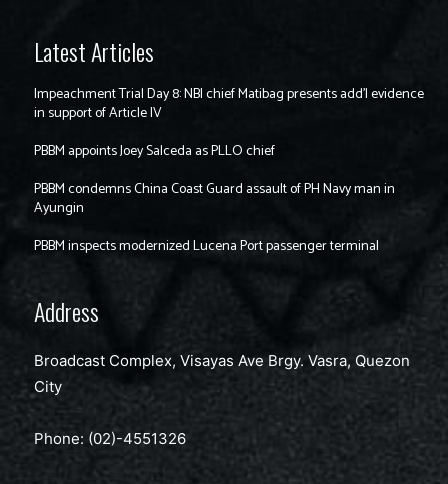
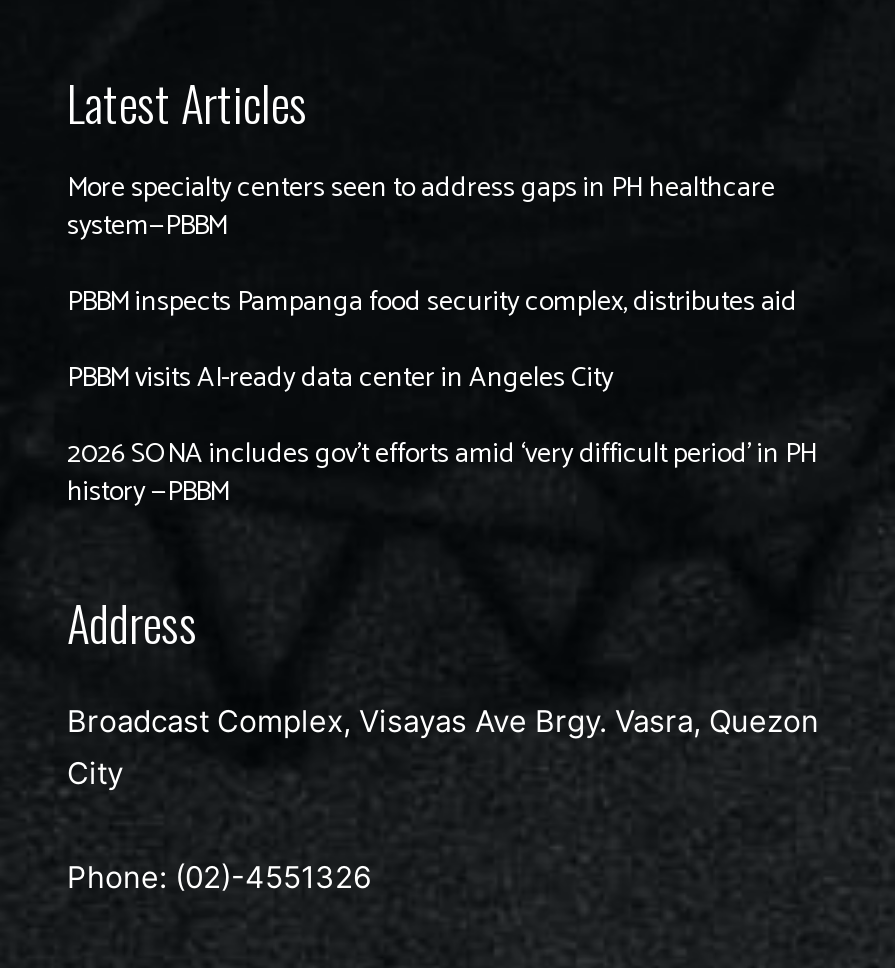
- Impeachment Trial Day 8: NBI chief Matibag presents add’l evidence
- in support of Article IV
+ More specialty centers seen to address gaps in PH healthcare
+ system—PBBM

- PBBM appoints Joey Salceda as PLLO chief
+ PBBM inspects Pampanga food security complex, distributes aid

- PBBM condemns China Coast Guard assault of PH Navy man in
- Ayungin
+ PBBM visits AI-ready data center in Angeles City

- PBBM inspects modernized Lucena Port passenger terminal
+ 2026 SONA includes gov’t efforts amid ‘very difficult period’ in PH
+ history —PBBM
